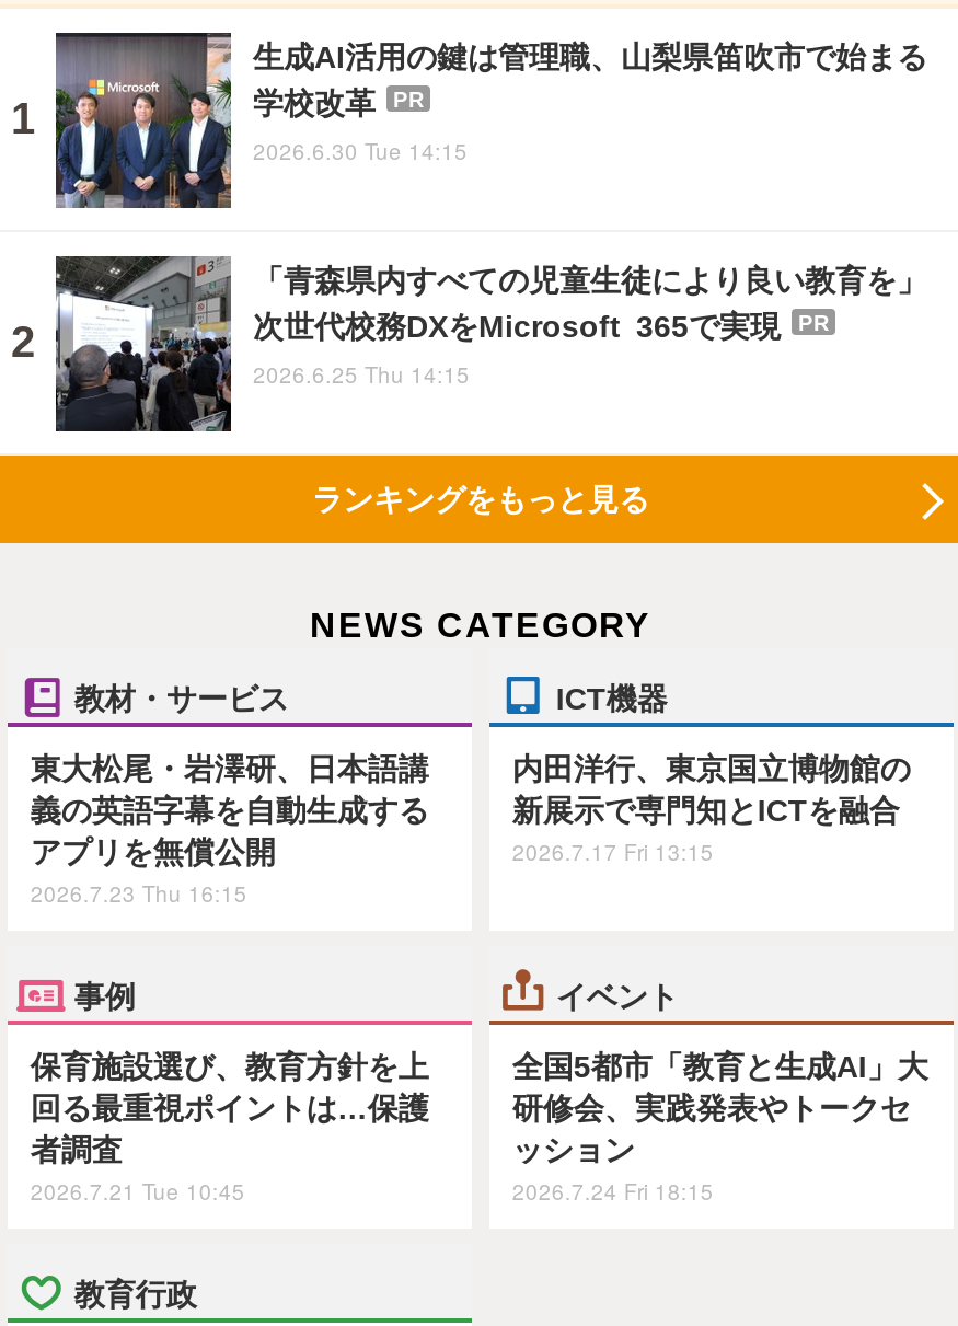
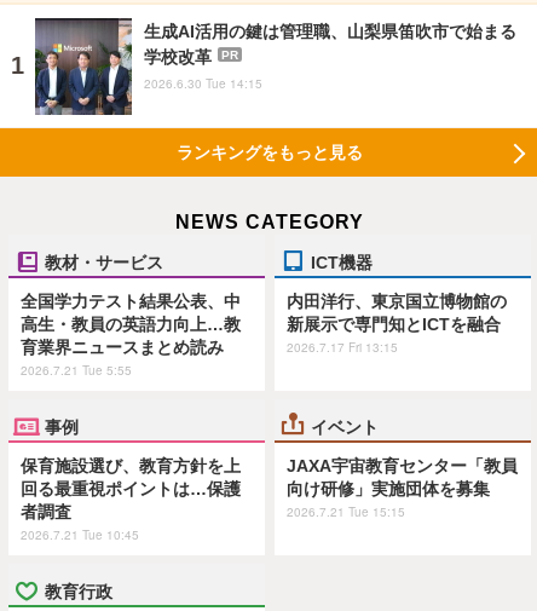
- [image]
- 「青森県内すべての児童生徒により良い教育を」
- 次世代校務DXをMicrosoft 365で実現
- PR
- 2026.6.25 Thu 14:15

- 東大松尾・岩澤研、日本語講
- 義の英語字幕を自動生成する
- アプリを無償公開
- 2026.7.23 Thu 16:15
+ 全国学力テスト結果公表、中
+ 高生・教員の英語力向上…教
+ 育業界ニュースまとめ読み
+ 2026.7.21 Tue 5:55

- 全国5都市「教育と生成AI」大
- 研修会、実践発表やトークセ
- ッション
- 2026.7.24 Fri 18:15
+ JAXA宇宙教育センター「教員
+ 向け研修」実施団体を募集
+ 2026.7.21 Tue 15:15
